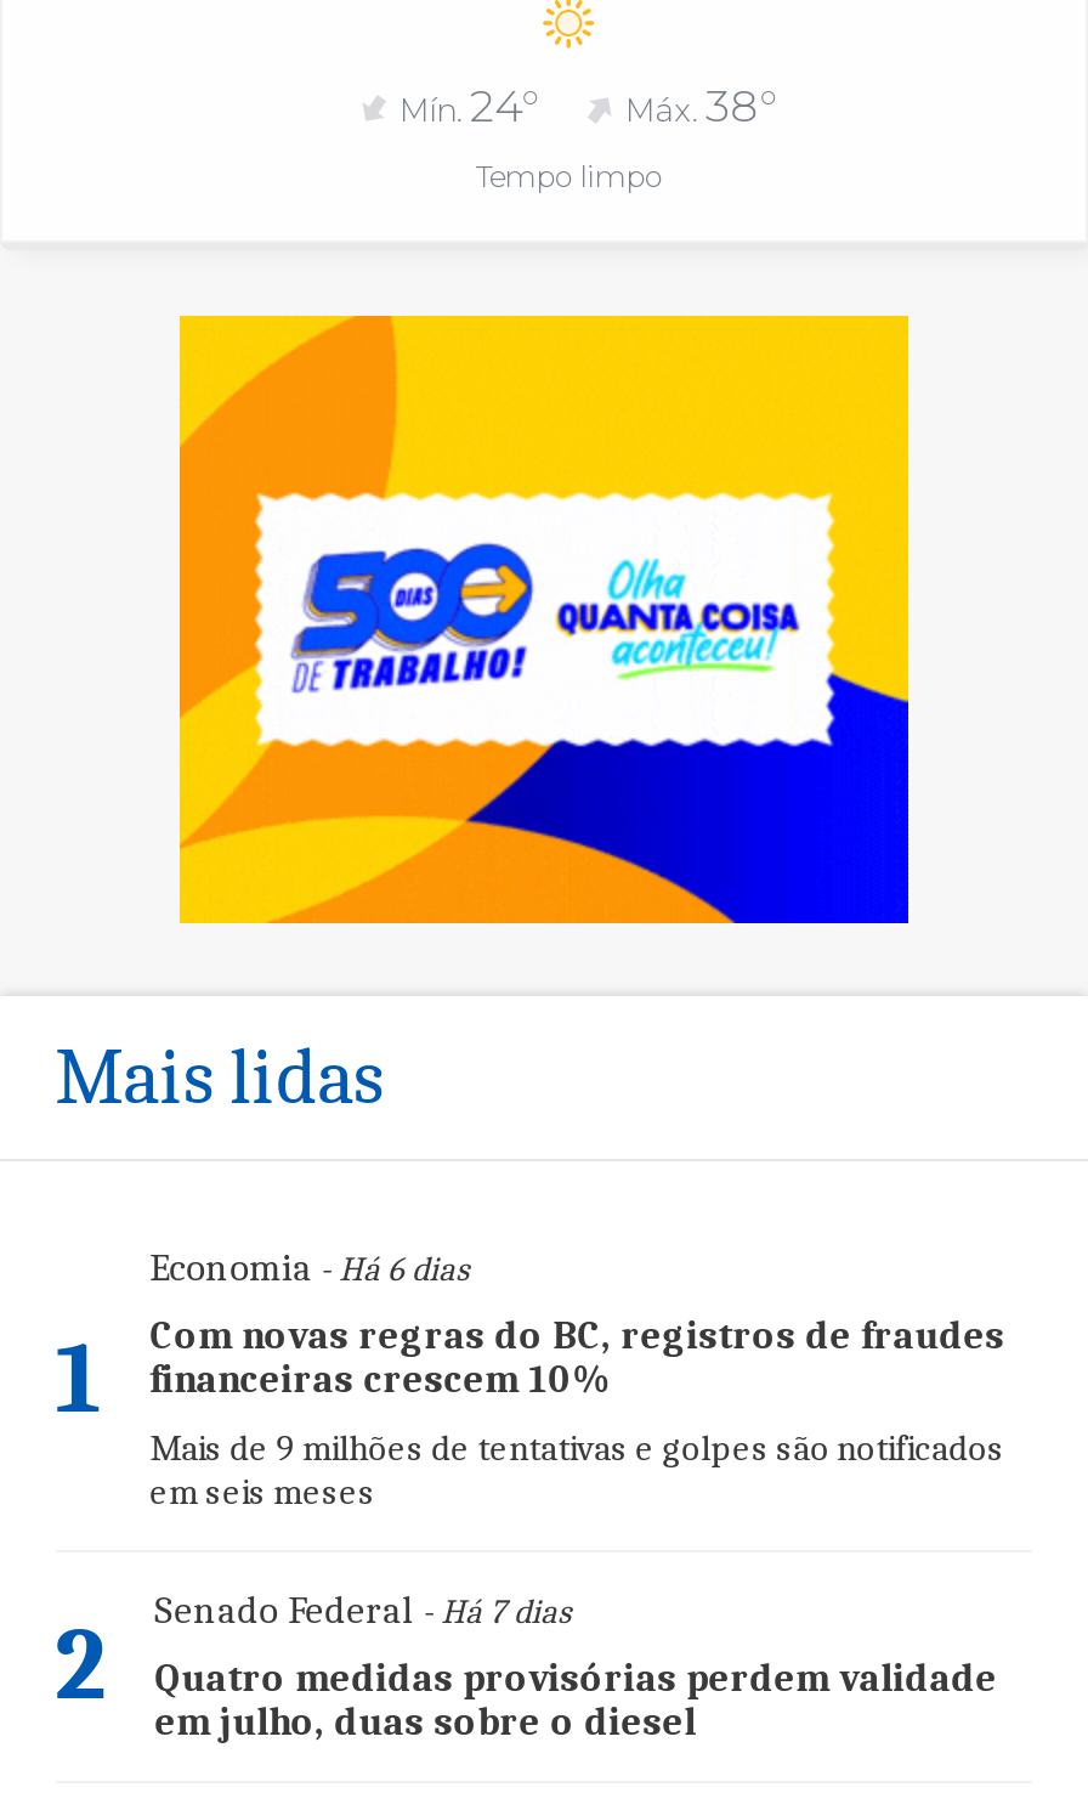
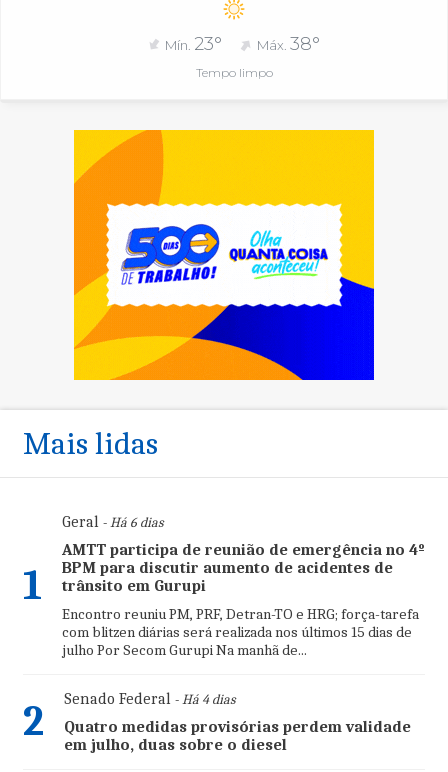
- Mín. 24° Máx. 38°
+ Mín. 23° Máx. 38°

- Economia - Há 6 dias
+ Geral - Há 6 dias

- Com novas regras do BC, registros de fraudes
- financeiras crescem 10%
+ AMTT participa de reunião de emergência no 4º
+ BPM para discutir aumento de acidentes de
+ trânsito em Gurupi

- Mais de 9 milhões de tentativas e golpes são notificados
- em seis meses
+ Encontro reuniu PM, PRF, Detran-TO e HRG; força-tarefa
+ com blitzen diárias será realizada nos últimos 15 dias de
+ julho Por Secom Gurupi Na manhã de...

- Senado Federal - Há 7 dias
+ Senado Federal - Há 4 dias
